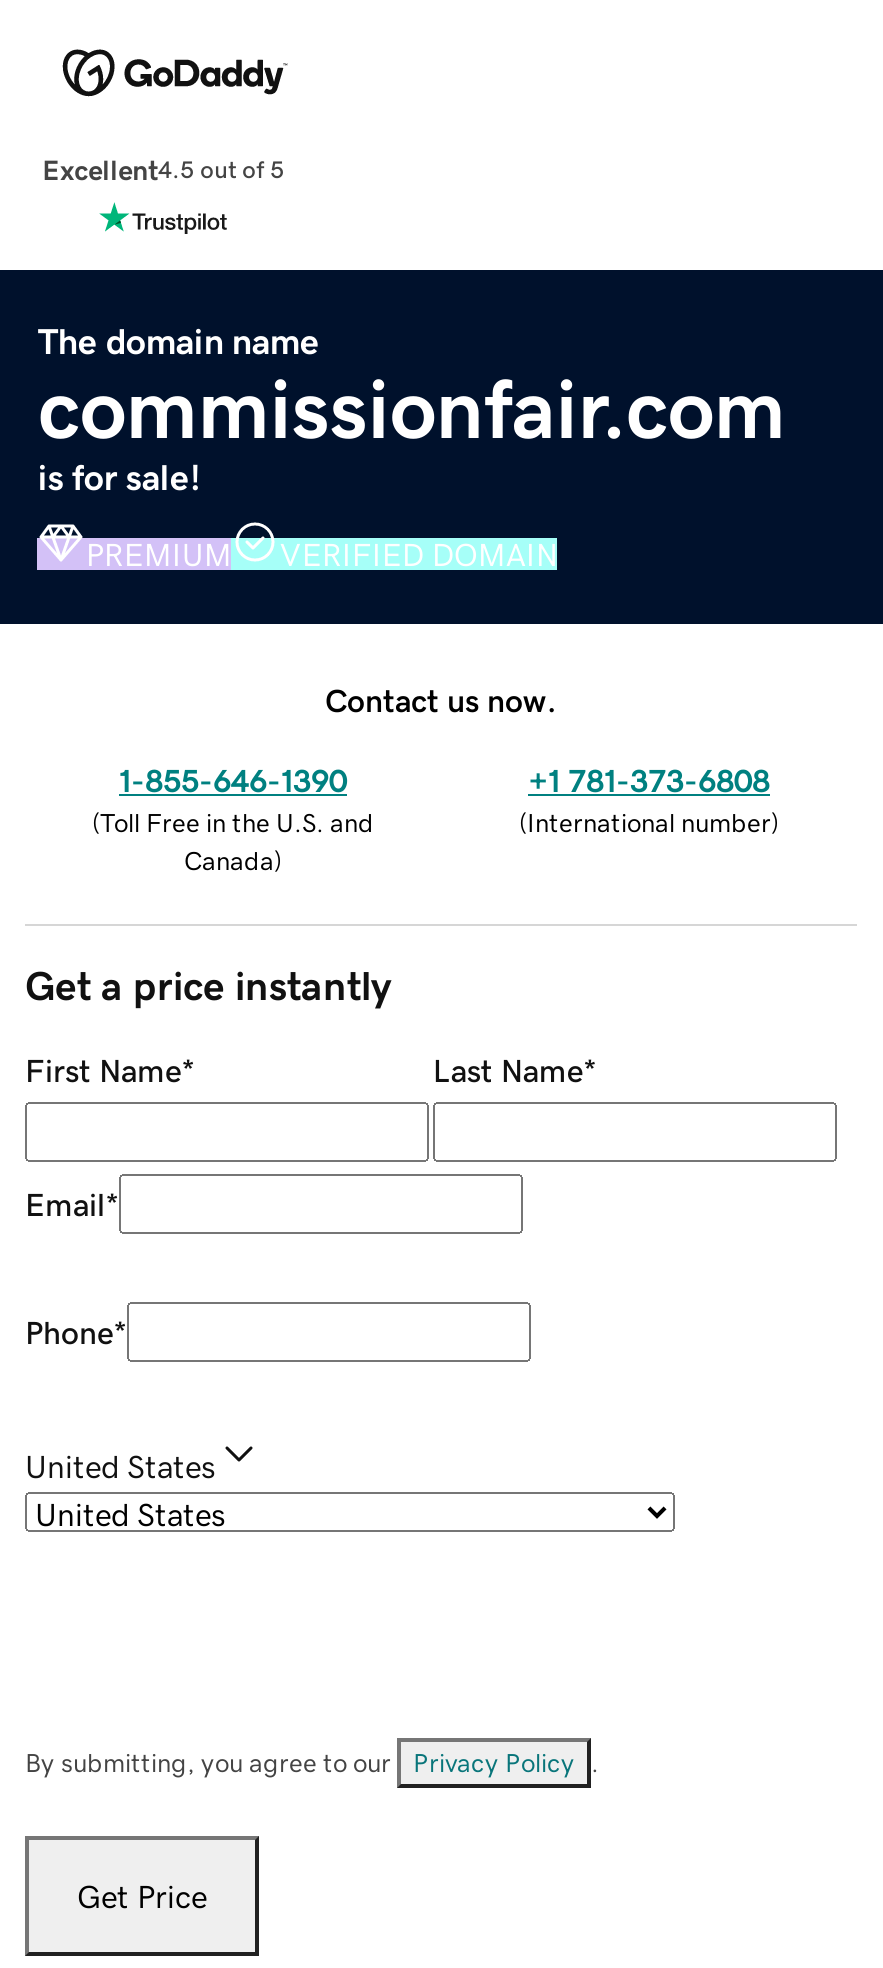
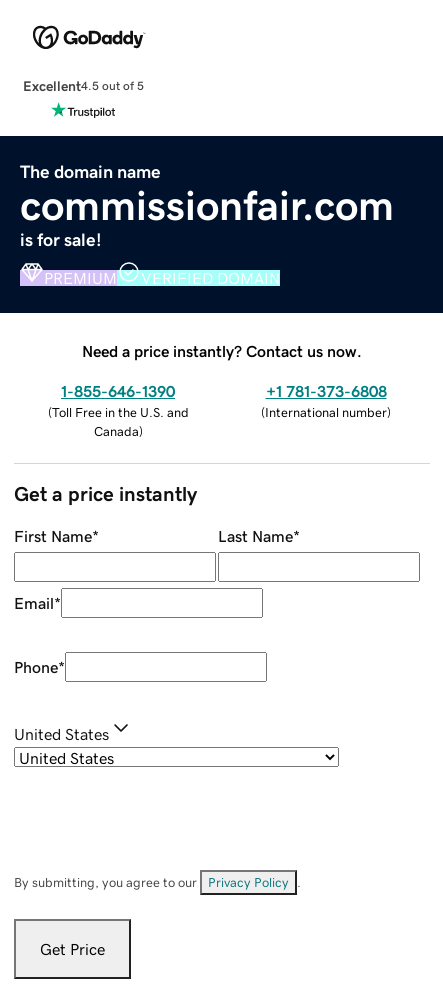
- Contact us now.
+ Need a price instantly? Contact us now.
